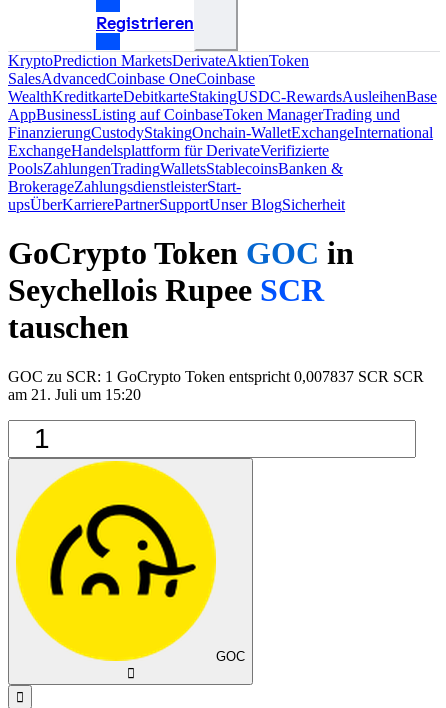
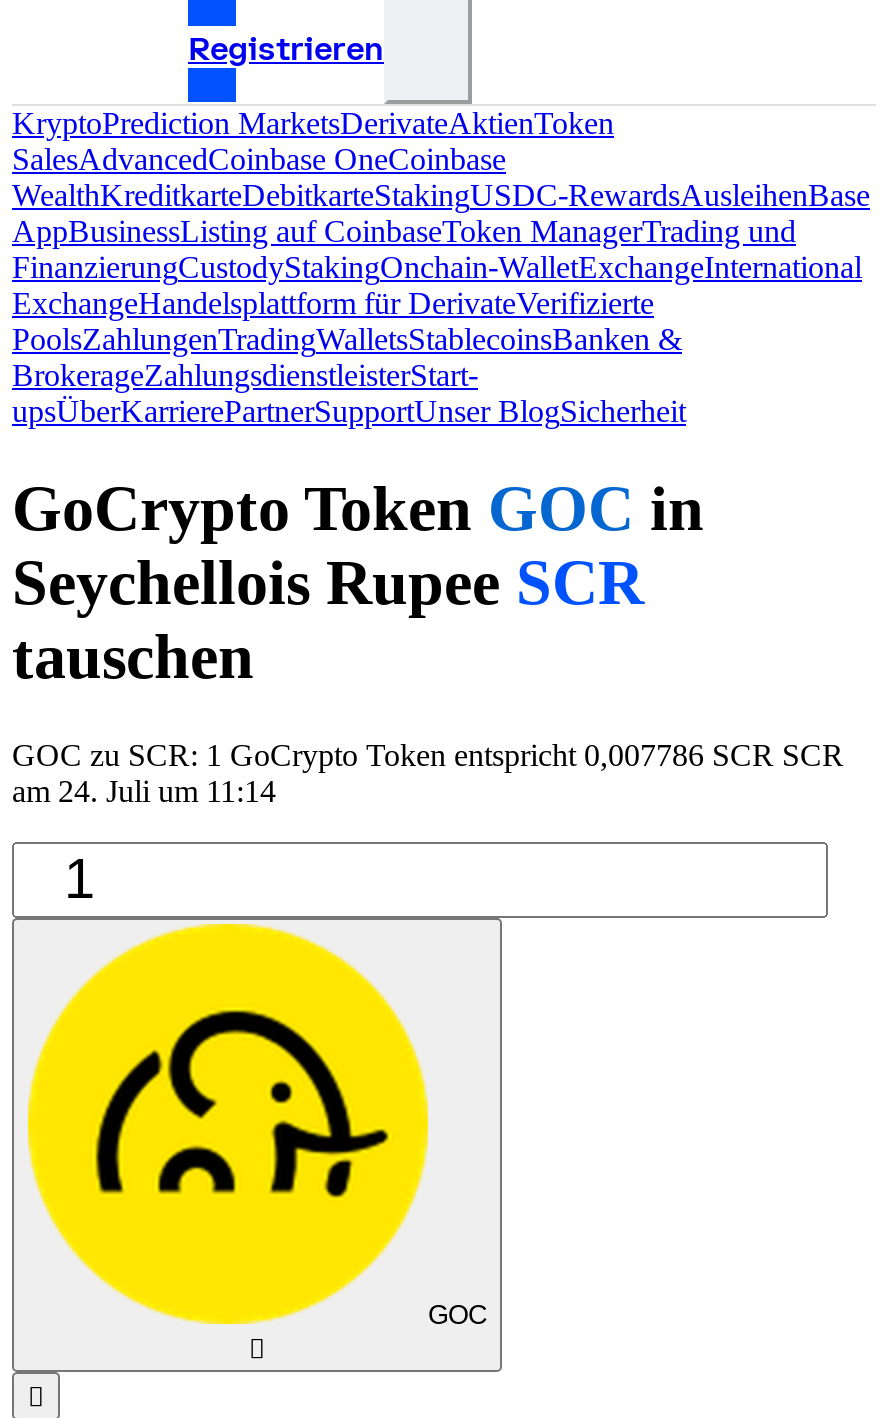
- GOC zu SCR: 1 GoCrypto Token entspricht 0,007837 SCR SCR
+ GOC zu SCR: 1 GoCrypto Token entspricht 0,007786 SCR SCR

- am 21. Juli um 15:20
+ am 24. Juli um 11:14
